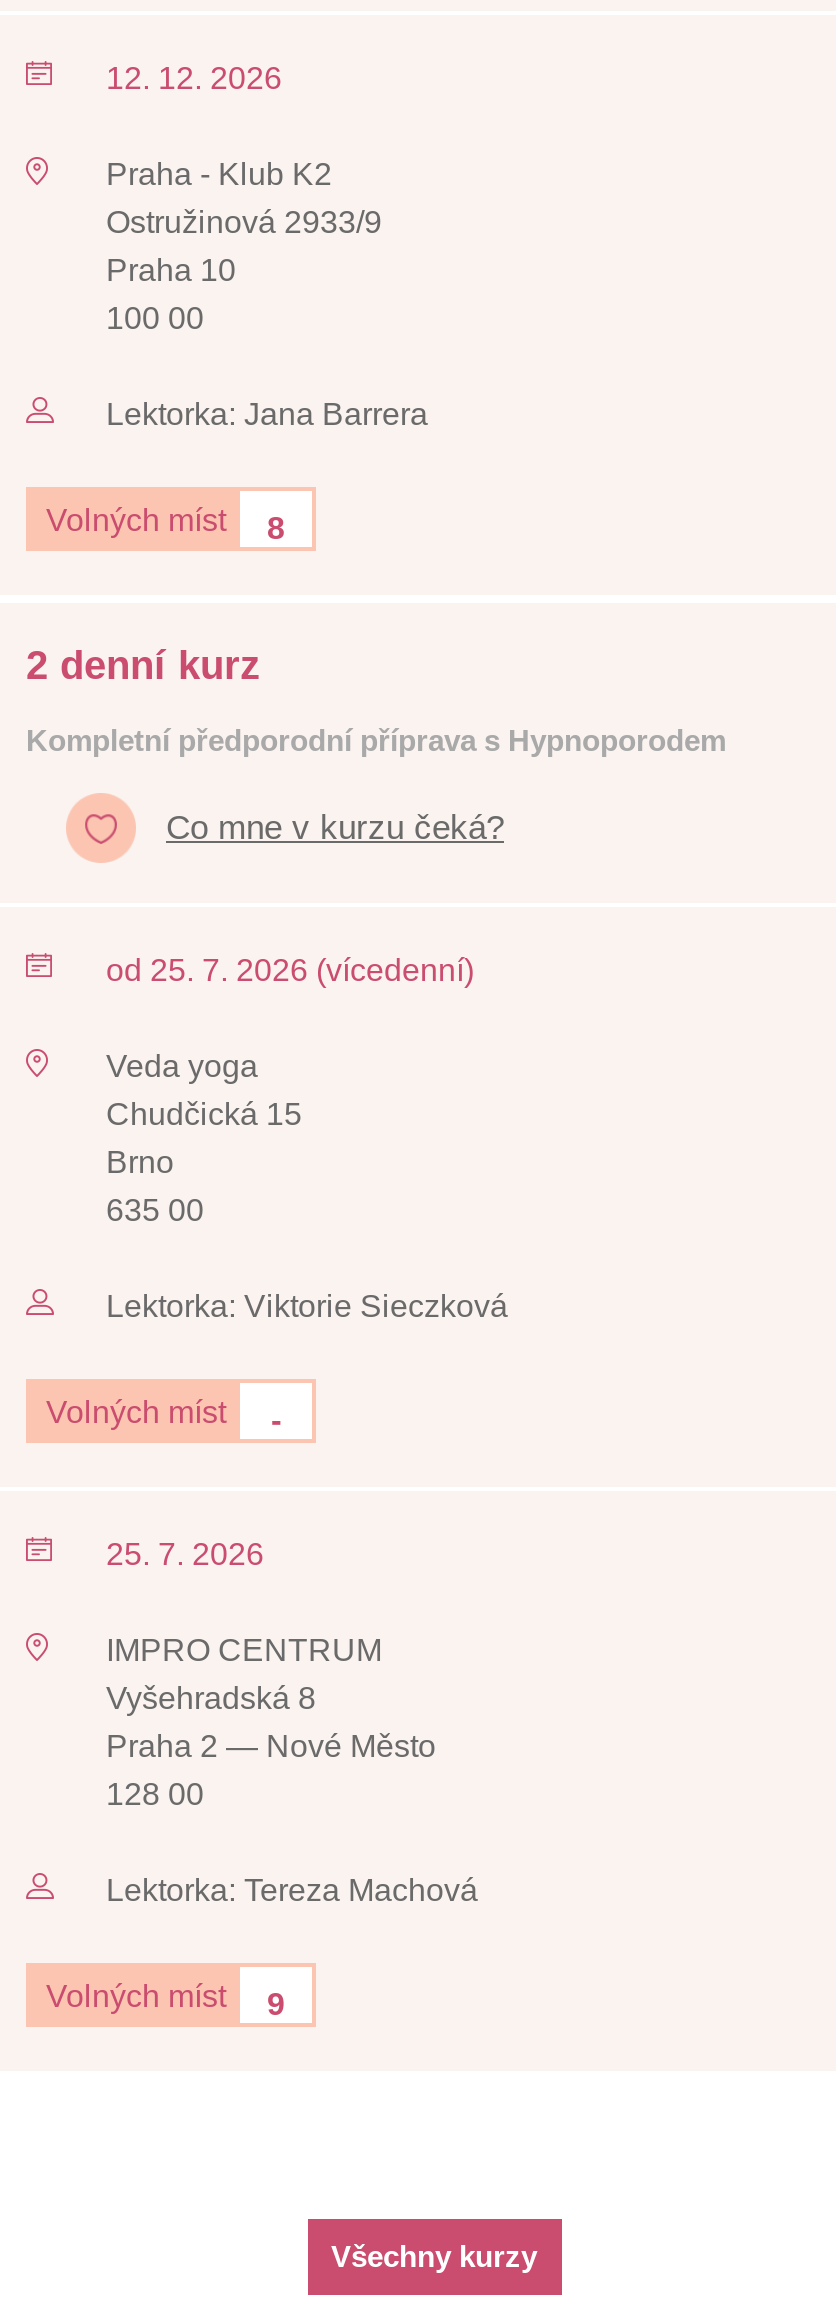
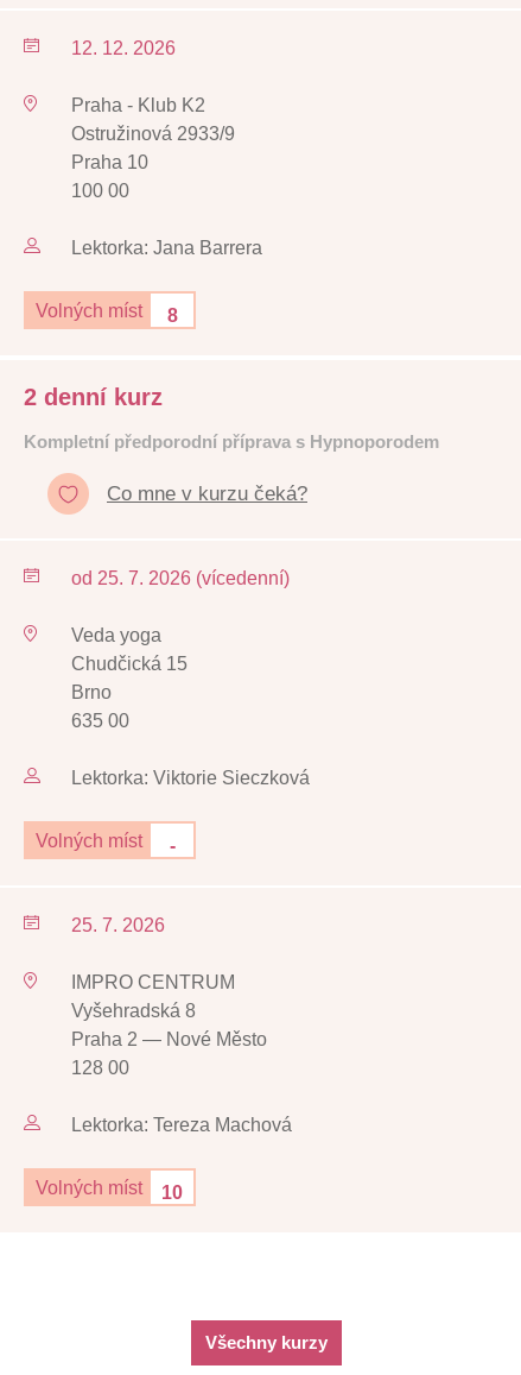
- Volných míst 9
+ Volných míst 10
